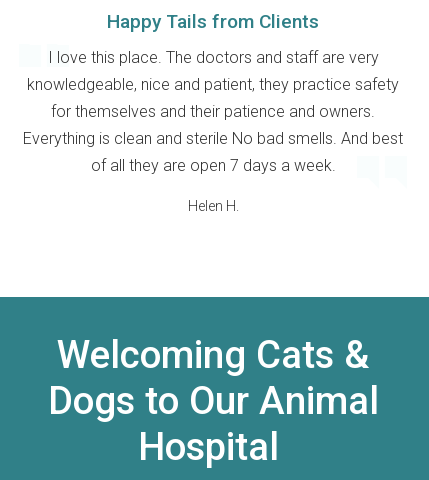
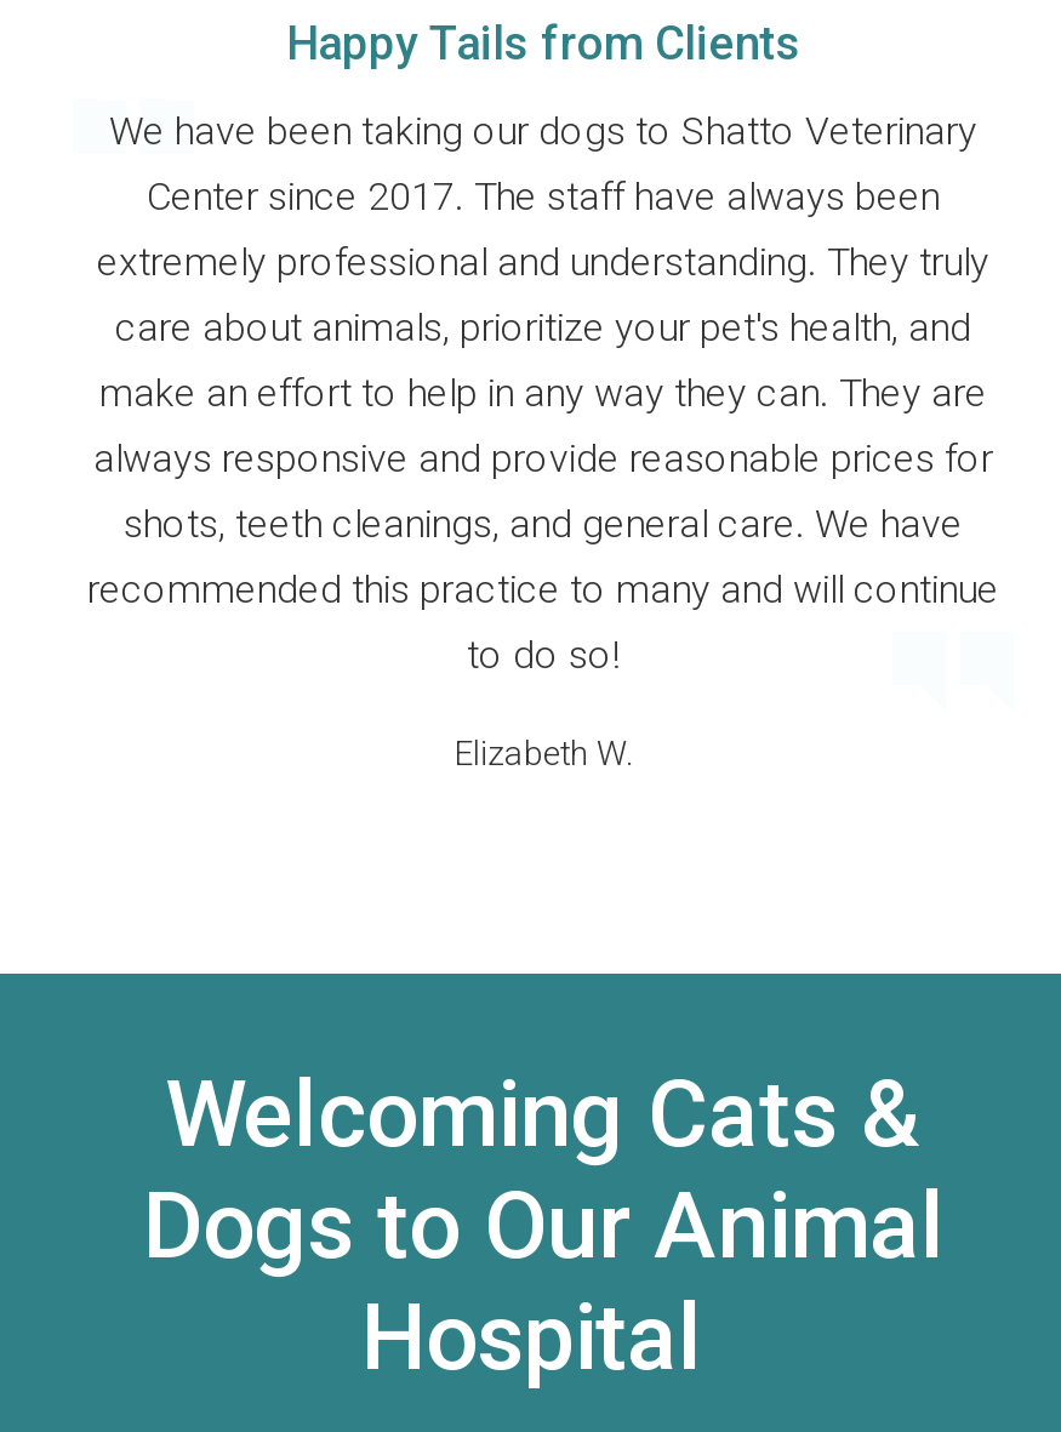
- I love this place. The doctors and staff are very
- knowledgeable, nice and patient, they practice safety
- for themselves and their patience and owners.
- Everything is clean and sterile No bad smells. And best
- of all they are open 7 days a week.
+ We have been taking our dogs to Shatto Veterinary
+ Center since 2017. The staff have always been
+ extremely professional and understanding. They truly
+ care about animals, prioritize your pet's health, and
+ make an effort to help in any way they can. They are
+ always responsive and provide reasonable prices for
+ shots, teeth cleanings, and general care. We have
+ recommended this practice to many and will continue
+ to do so!

- Helen H.
+ Elizabeth W.
